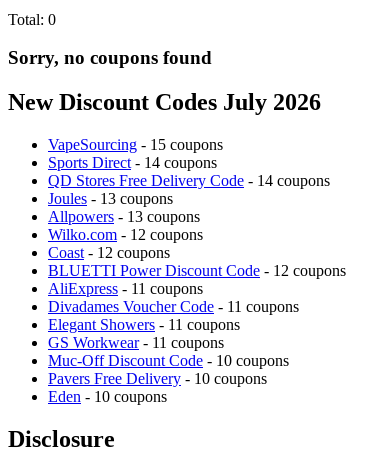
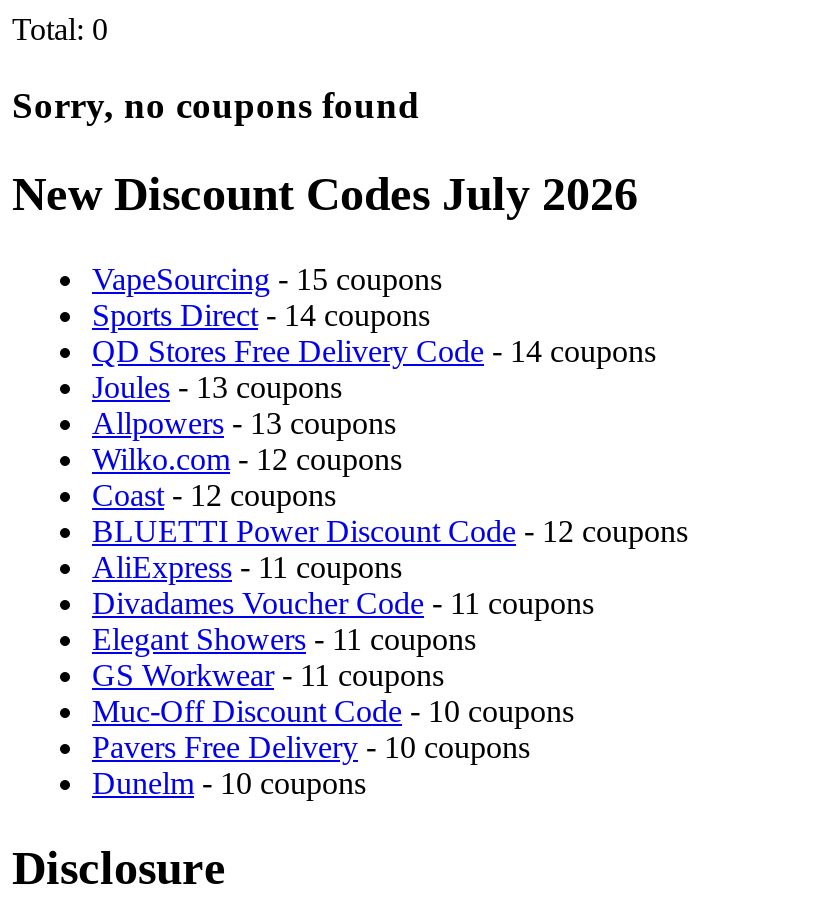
- Eden - 10 coupons
+ Dunelm - 10 coupons
